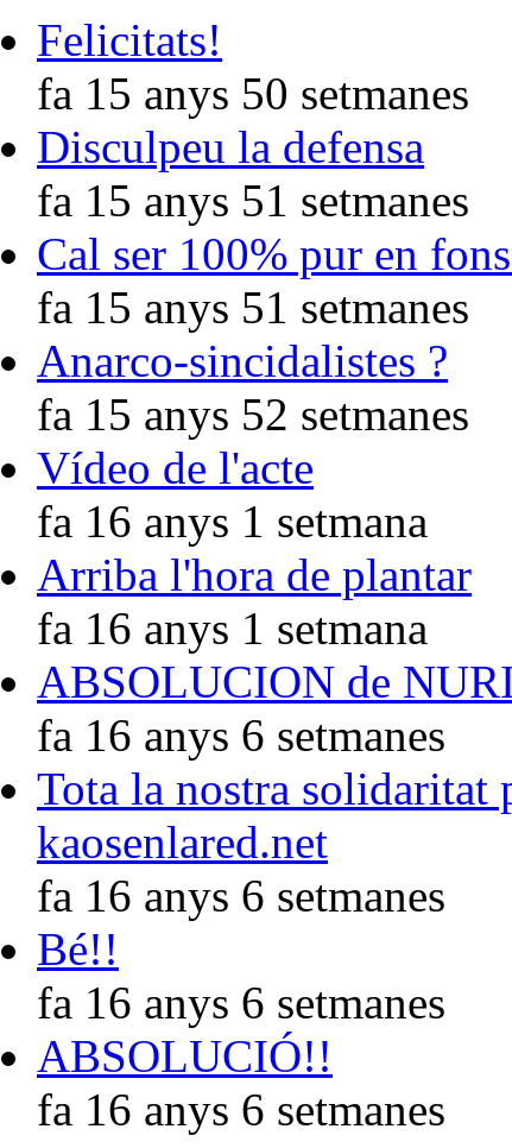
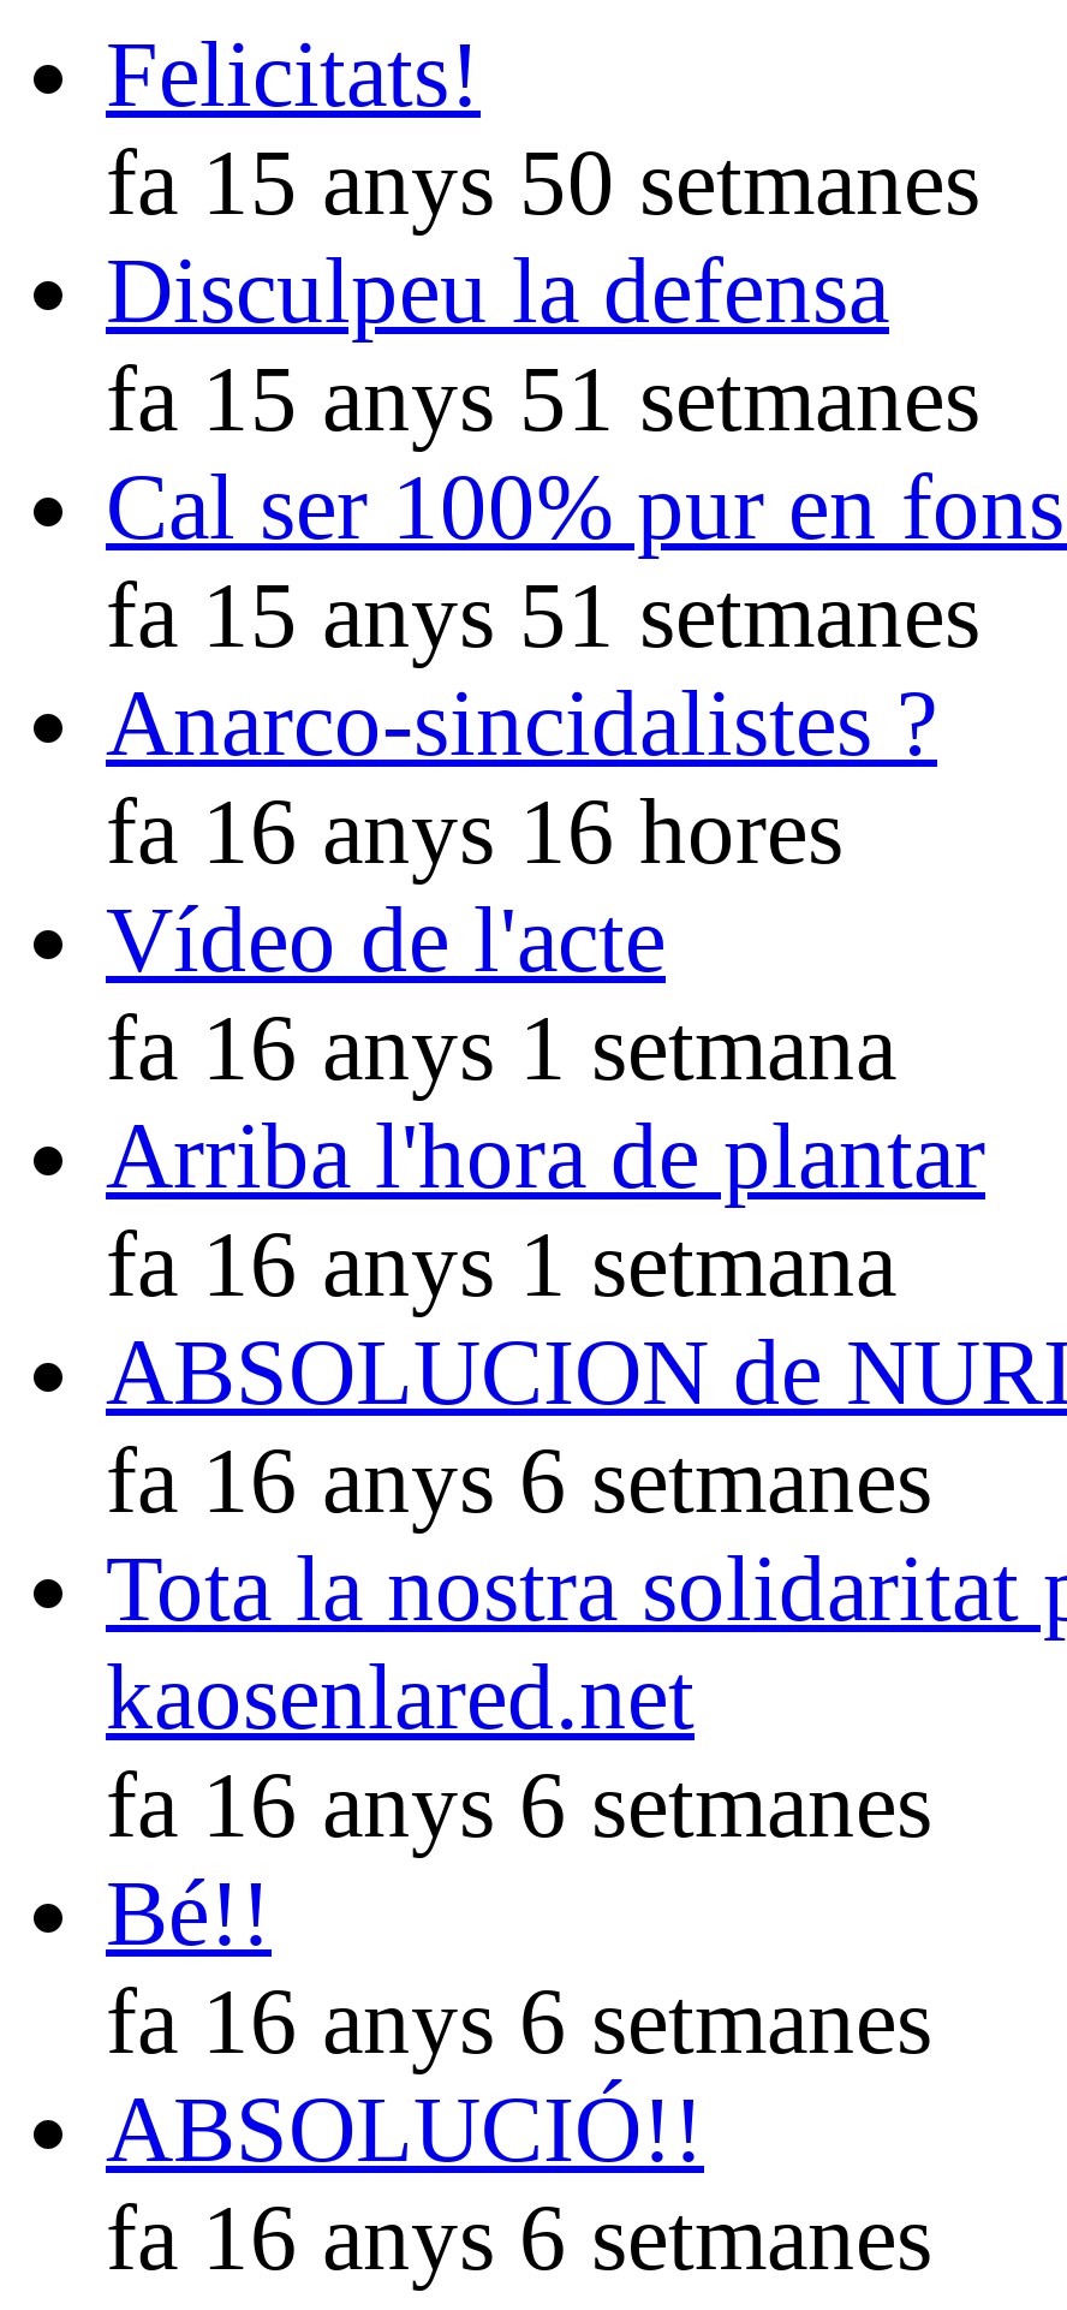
- fa 15 anys 52 setmanes
+ fa 16 anys 16 hores
